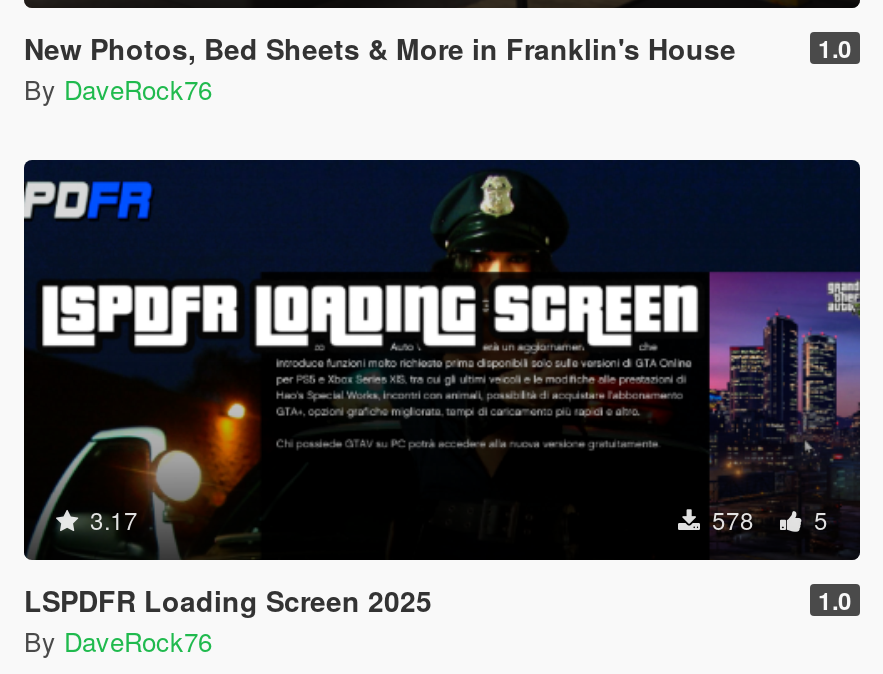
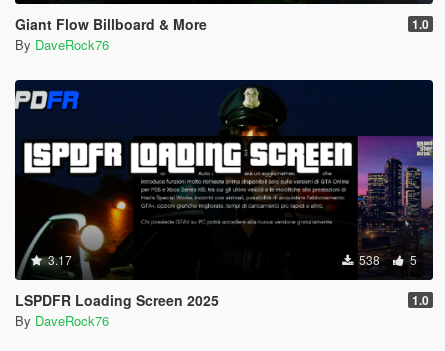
- New Photos, Bed Sheets & More in Franklin's House
+ Giant Flow Billboard & More

- 578 5
+ 538 5
